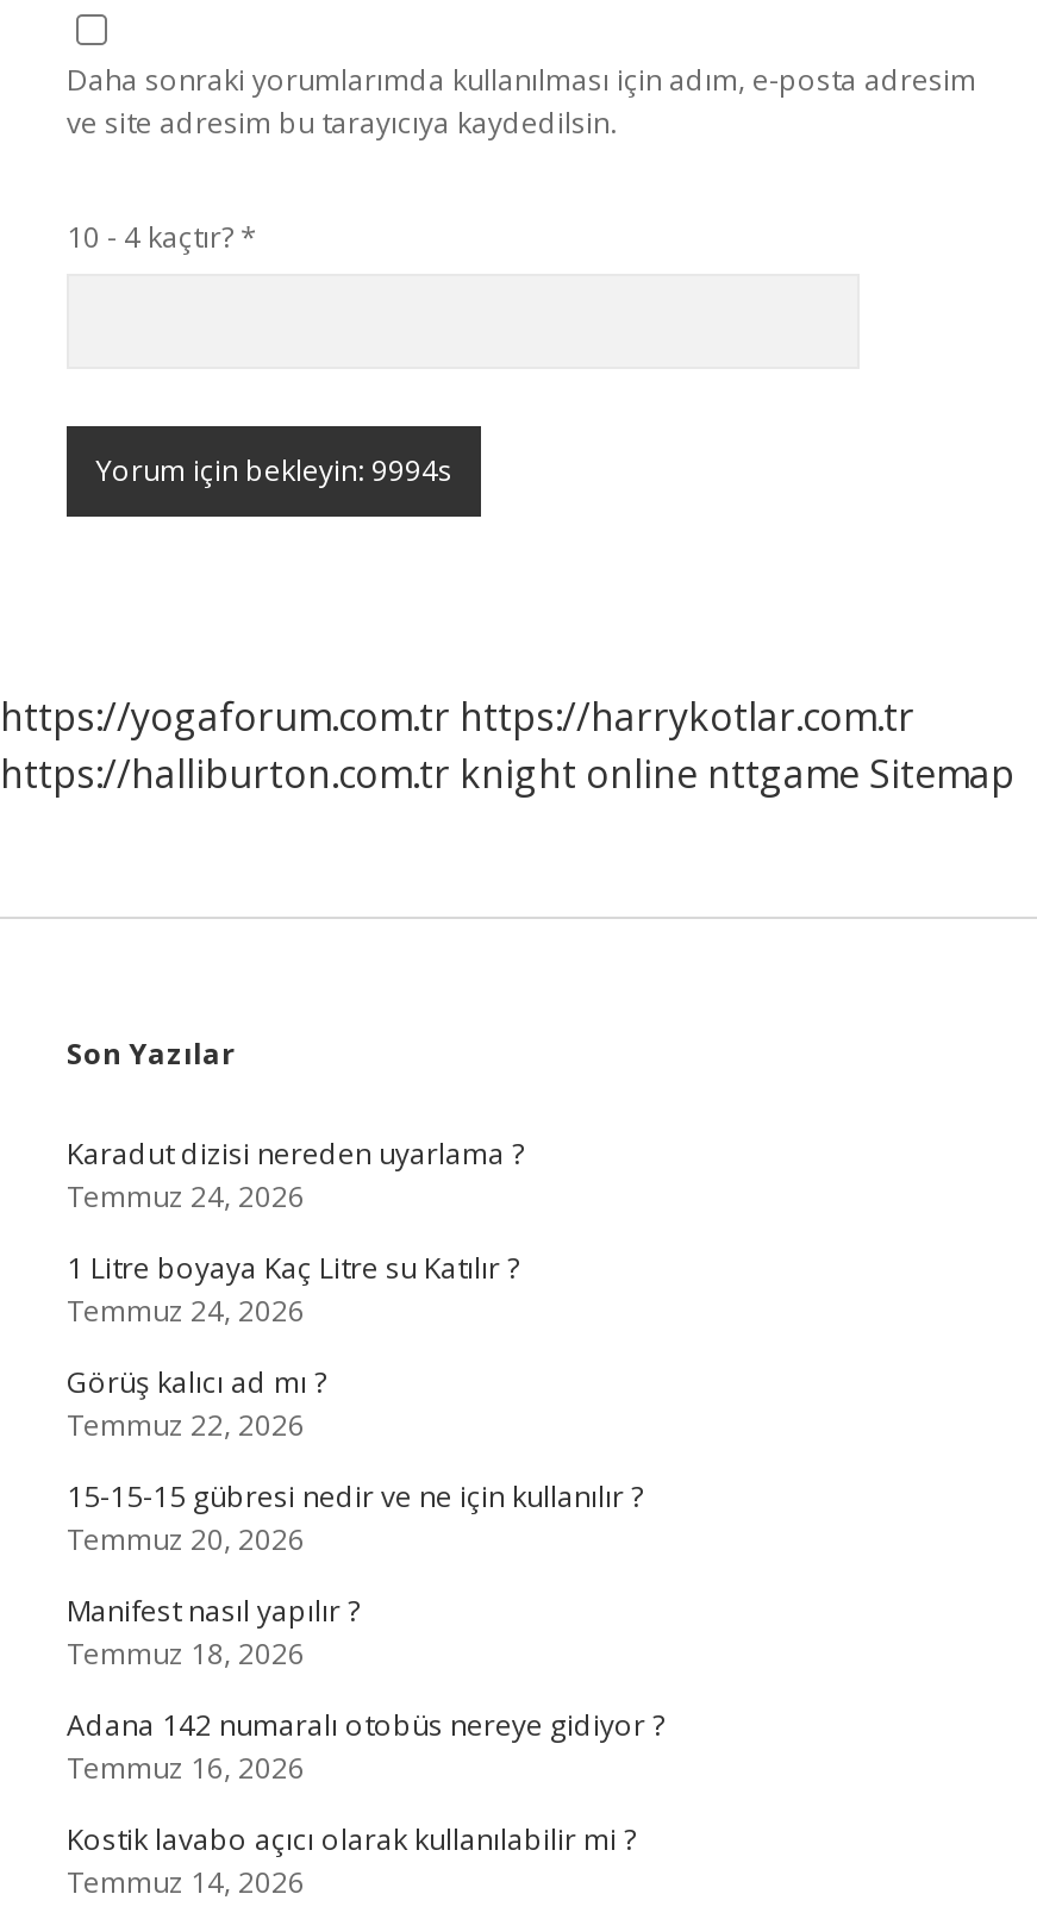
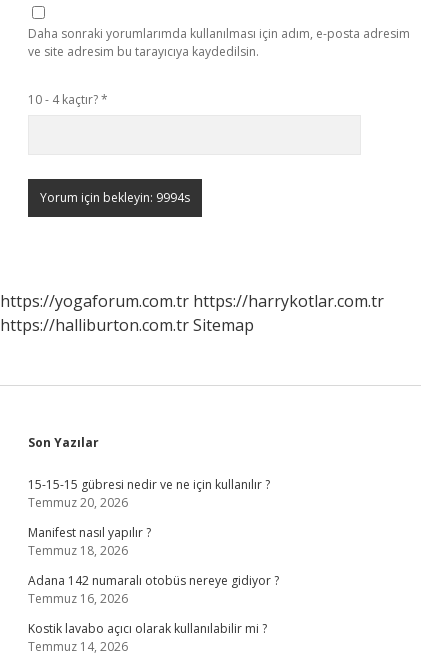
- https://halliburton.com.tr knight online nttgame Sitemap
+ https://halliburton.com.tr Sitemap

- Karadut dizisi nereden uyarlama ?
- Temmuz 24, 2026
- 1 Litre boyaya Kaç Litre su Katılır ?
- Temmuz 24, 2026
- Görüş kalıcı ad mı ?
- Temmuz 22, 2026
